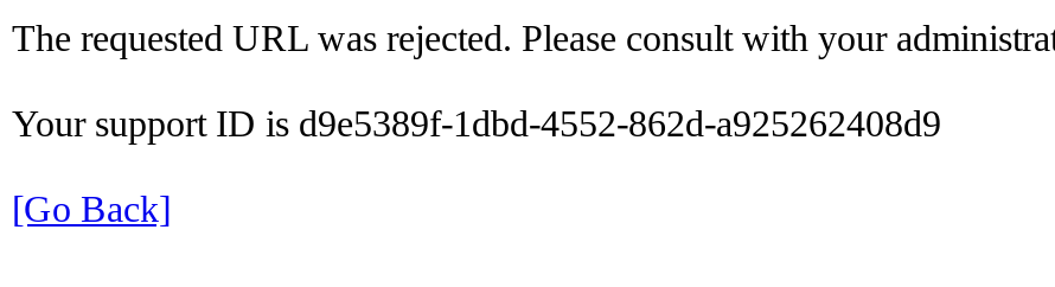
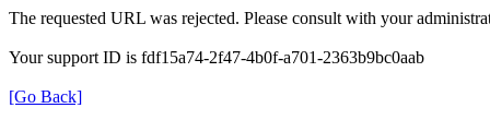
- Your support ID is d9e5389f-1dbd-4552-862d-a925262408d9
+ Your support ID is fdf15a74-2f47-4b0f-a701-2363b9bc0aab
